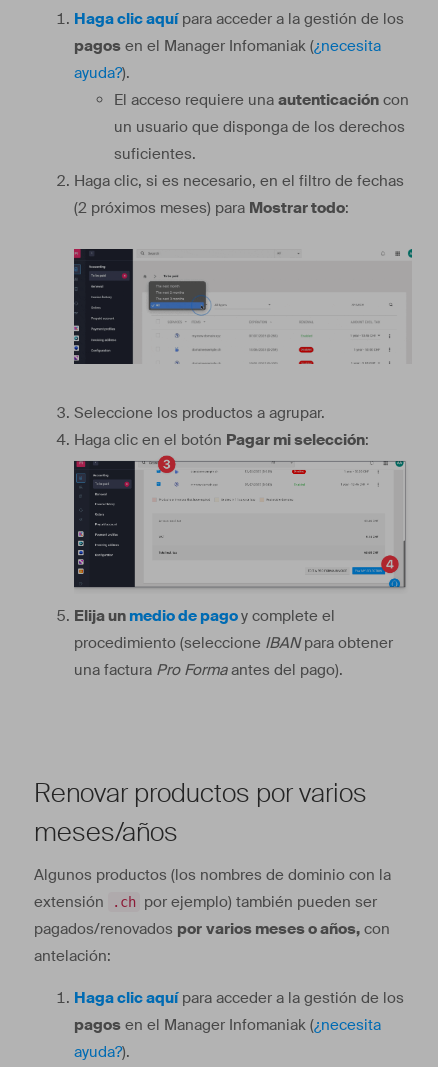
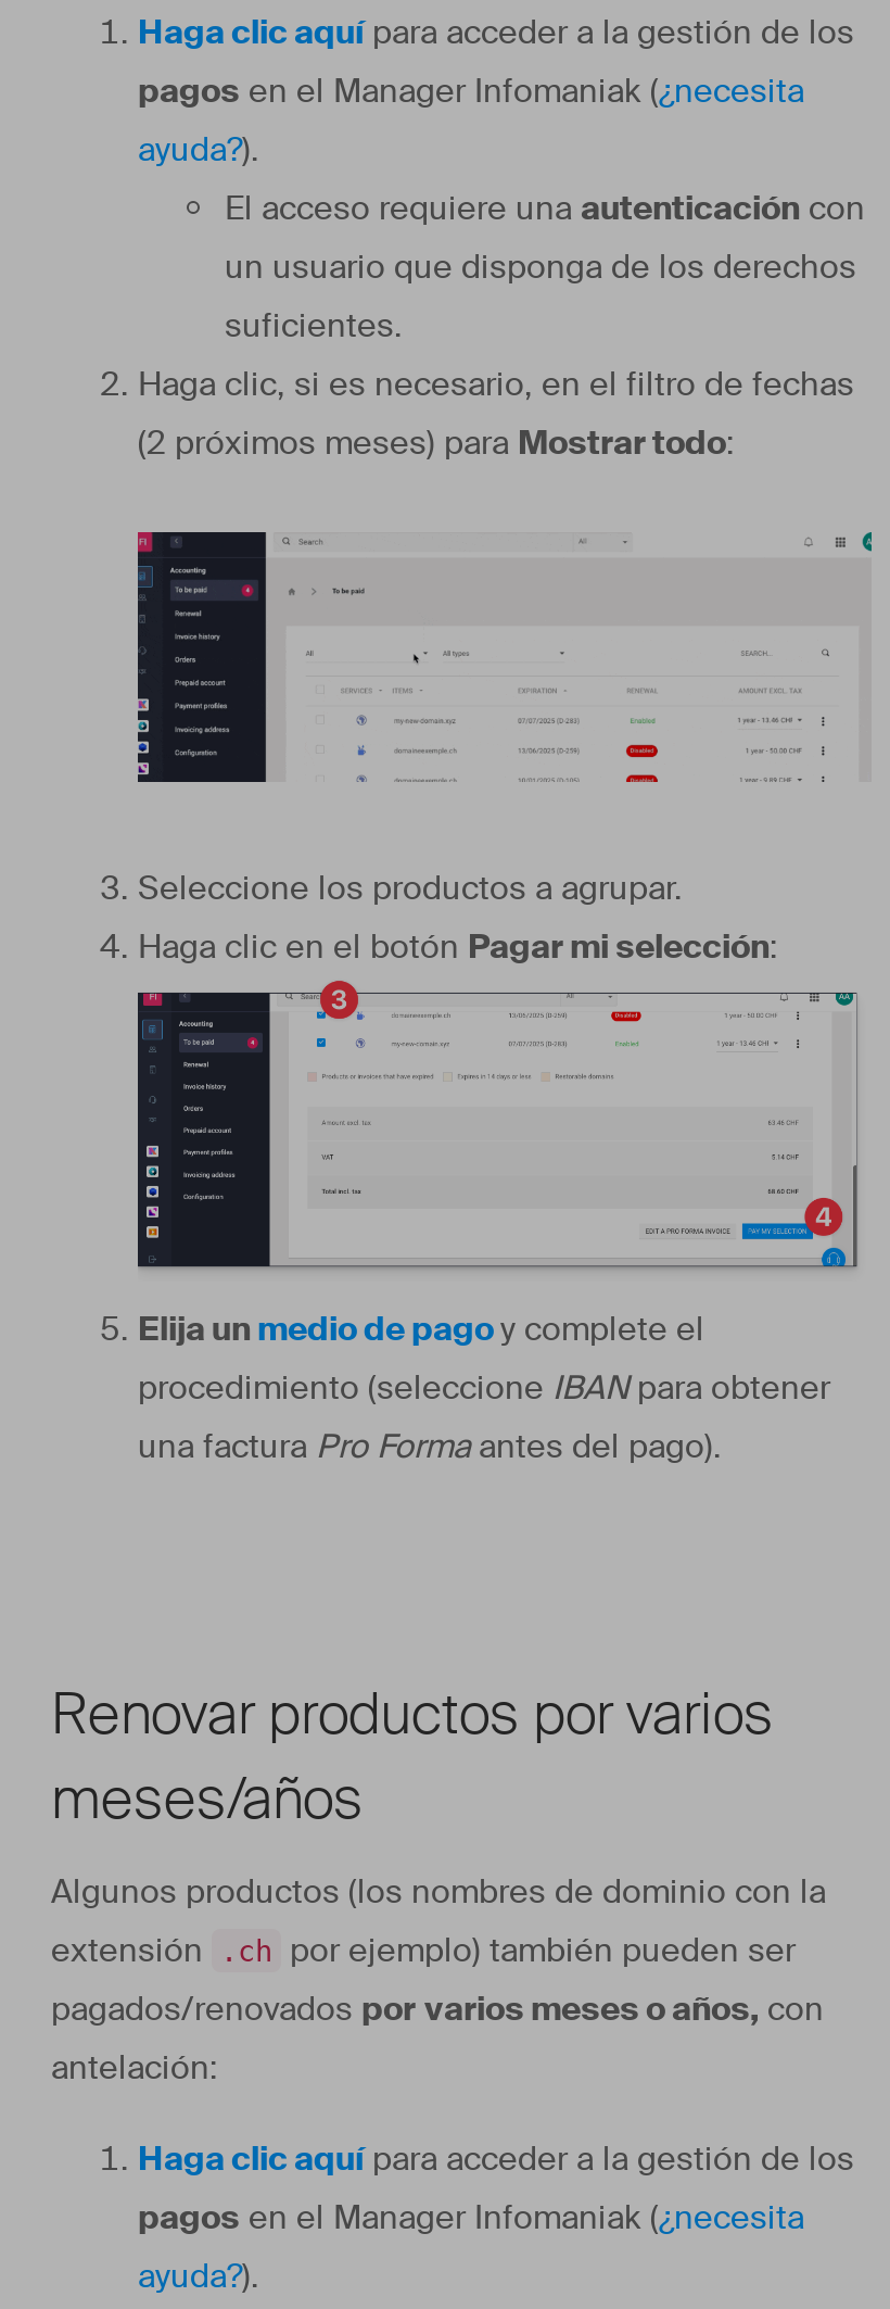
- [image]
